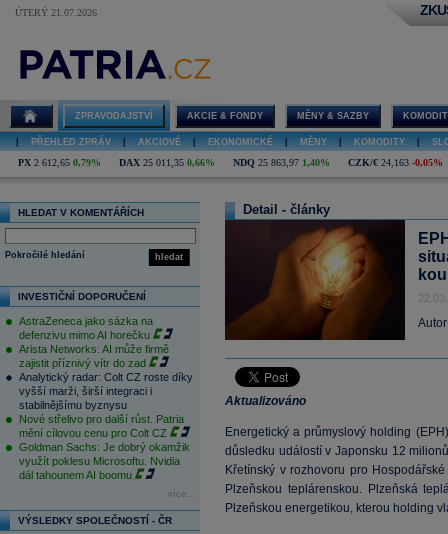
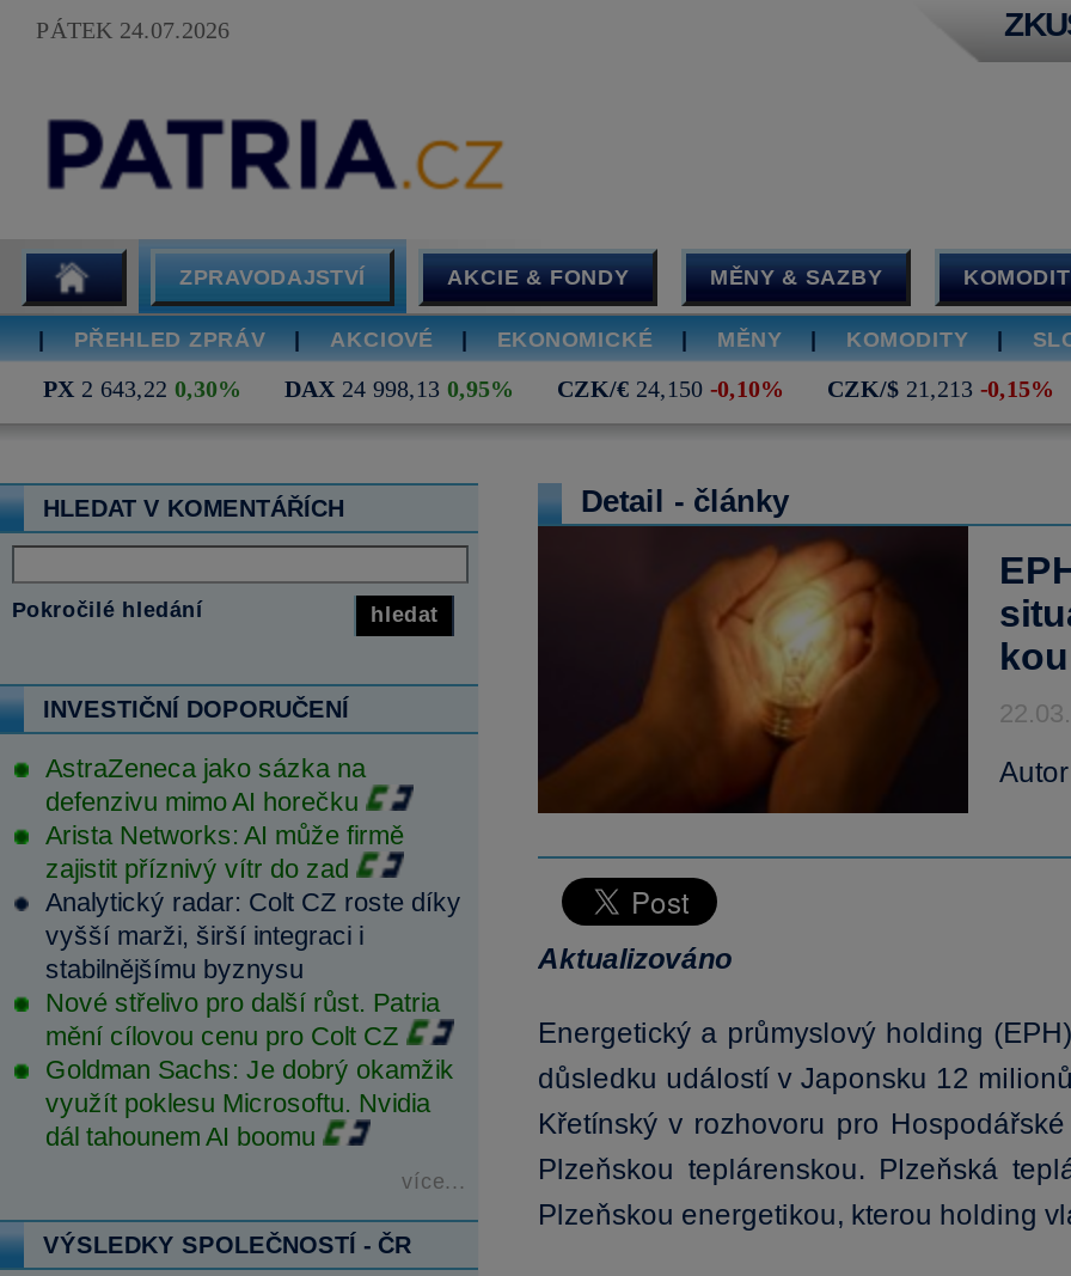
- ÚTERÝ 21.07.2026
+ PÁTEK 24.07.2026

- PX 2 612,65 0,79%
- DAX 25 011,35 0,66%
- NDQ 25 863,97 1,40%
- CZK/€ 24,163 -0,05%
+ PX 2 643,22 0,30%
+ DAX 24 998,13 0,95%
+ CZK/€ 24,150 -0,10%
+ CZK/$ 21,213 -0,15%
